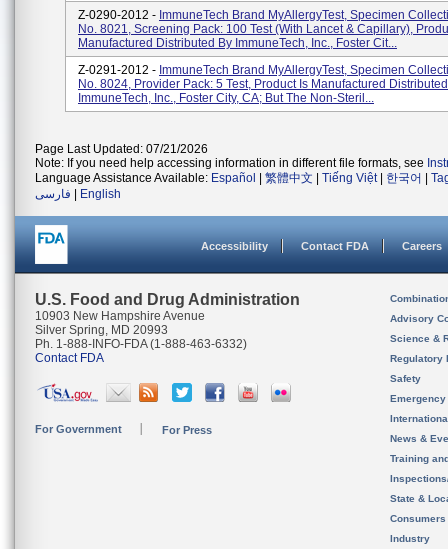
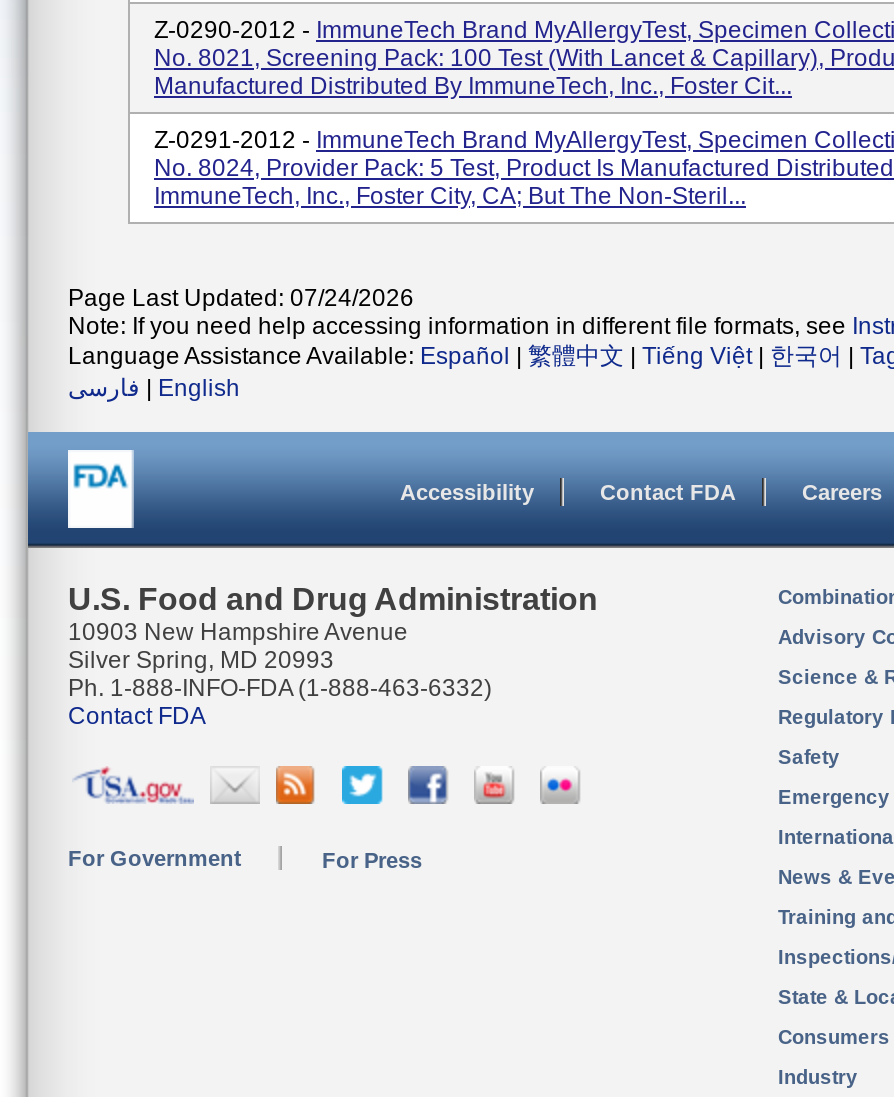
- Page Last Updated: 07/21/2026
+ Page Last Updated: 07/24/2026
